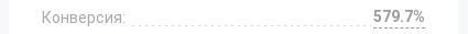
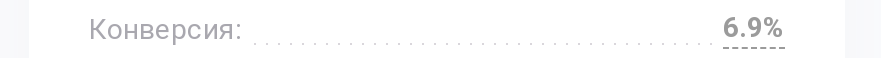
- 579.7%
+ 6.9%
